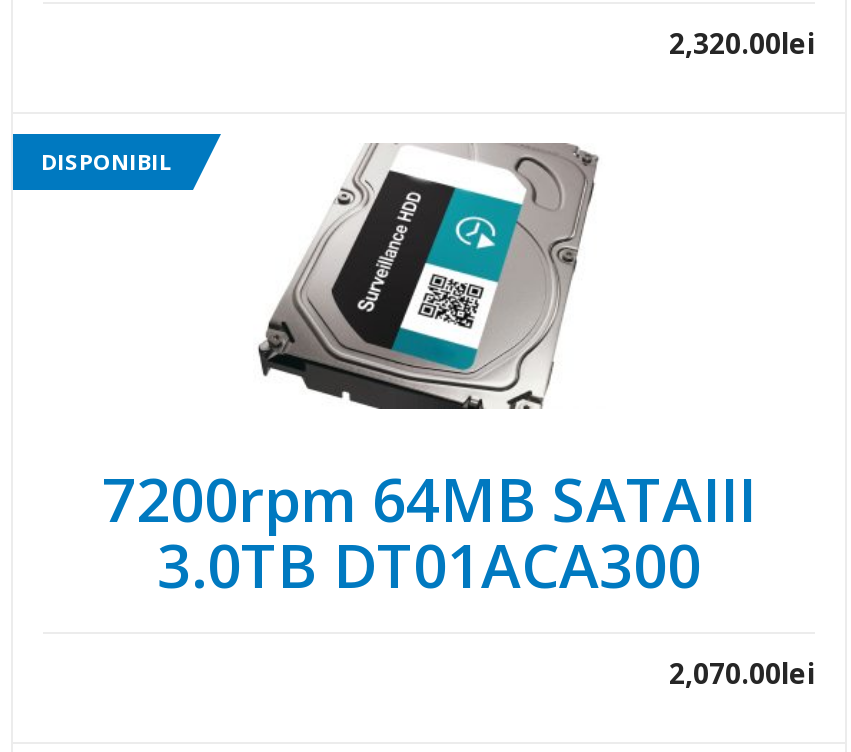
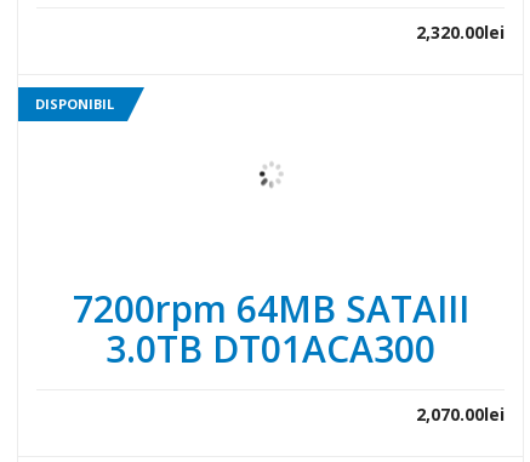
- [image]
